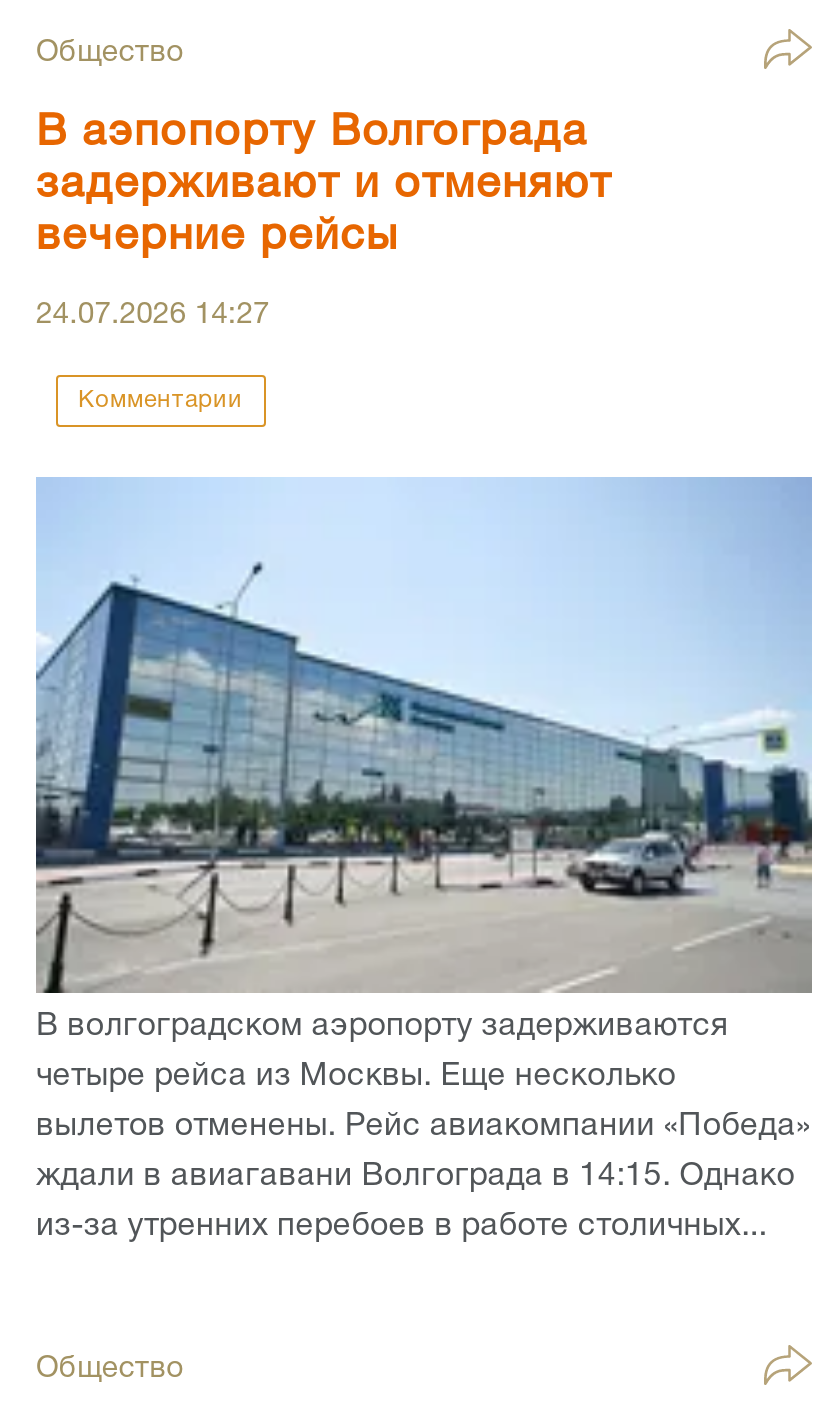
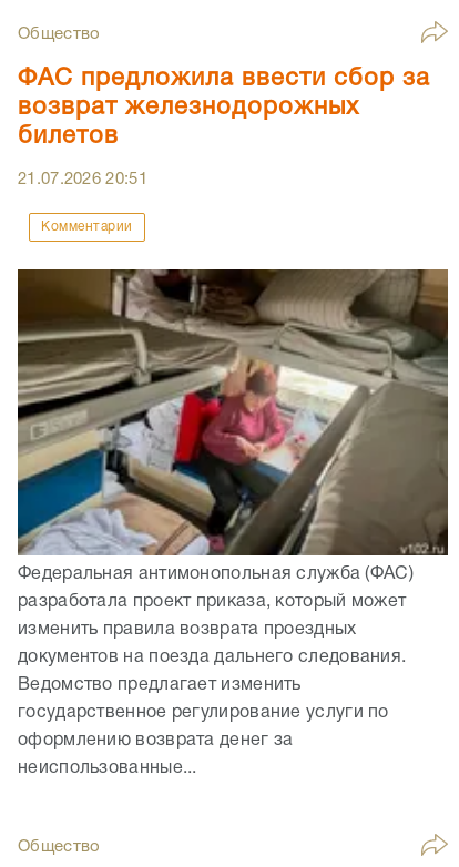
- В аэпопорту Волгограда
- задерживают и отменяют
- вечерние рейсы
+ ФАС предложила ввести сбор за
+ возврат железнодорожных
+ билетов

- 24.07.2026 14:27
+ 21.07.2026 20:51

- [image]
- В волгоградском аэропорту задерживаются
- четыре рейса из Москвы. Еще несколько
- вылетов отменены. Рейс авиакомпании «Победа»
- ждали в авиагавани Волгограда в 14:15. Однако
- из-за утренних перебоев в работе столичных...
+ [image]
+ Федеральная антимонопольная служба (ФАС)
+ разработала проект приказа, который может
+ изменить правила возврата проездных
+ документов на поезда дальнего следования.
+ Ведомство предлагает изменить
+ государственное регулирование услуги по
+ оформлению возврата денег за
+ неиспользованные...
